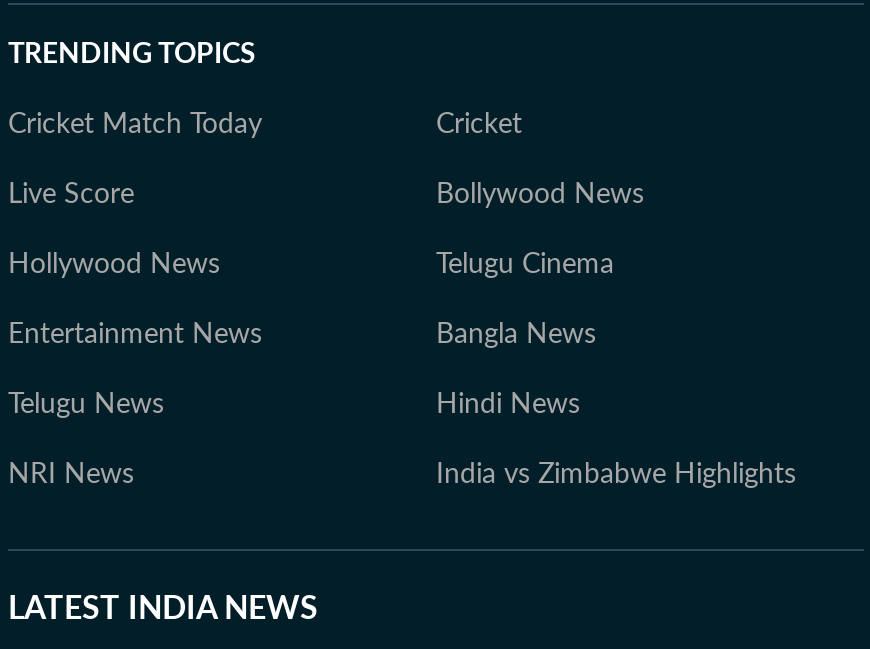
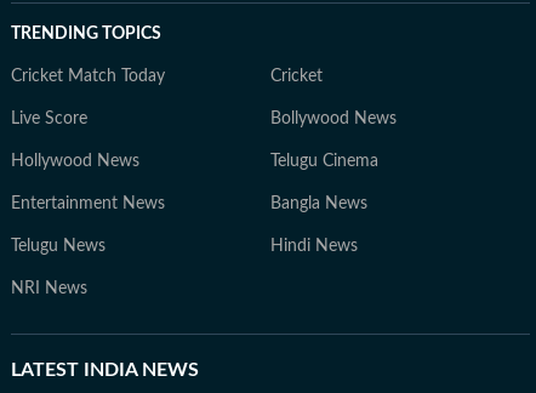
- India vs Zimbabwe Highlights
